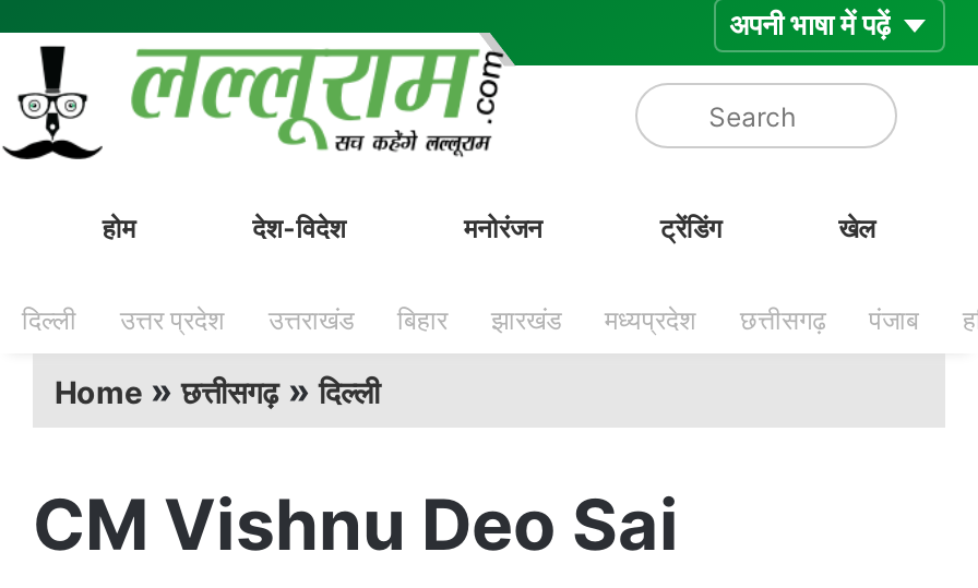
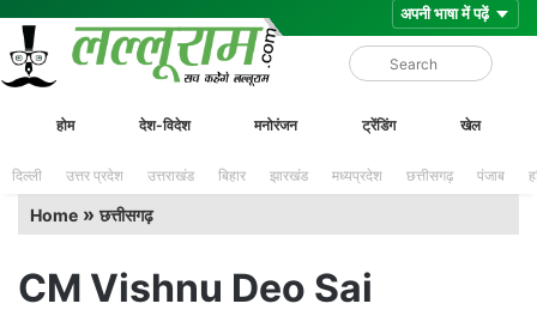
- Home» छत्तीसगढ़» दिल्ली
+ Home» छत्तीसगढ़
